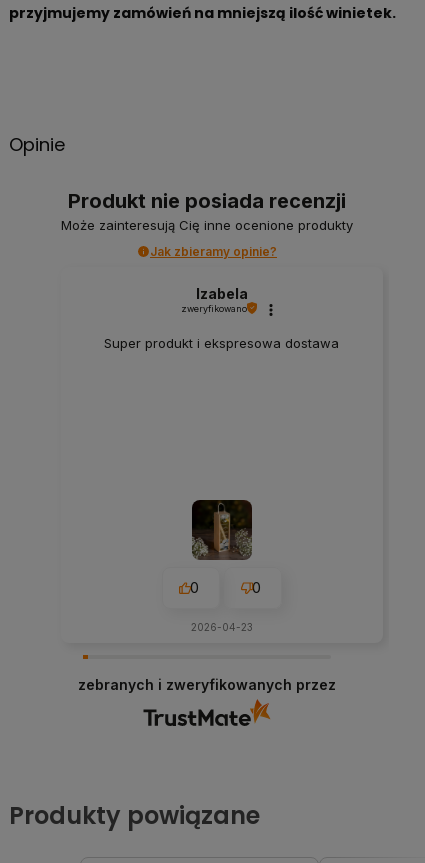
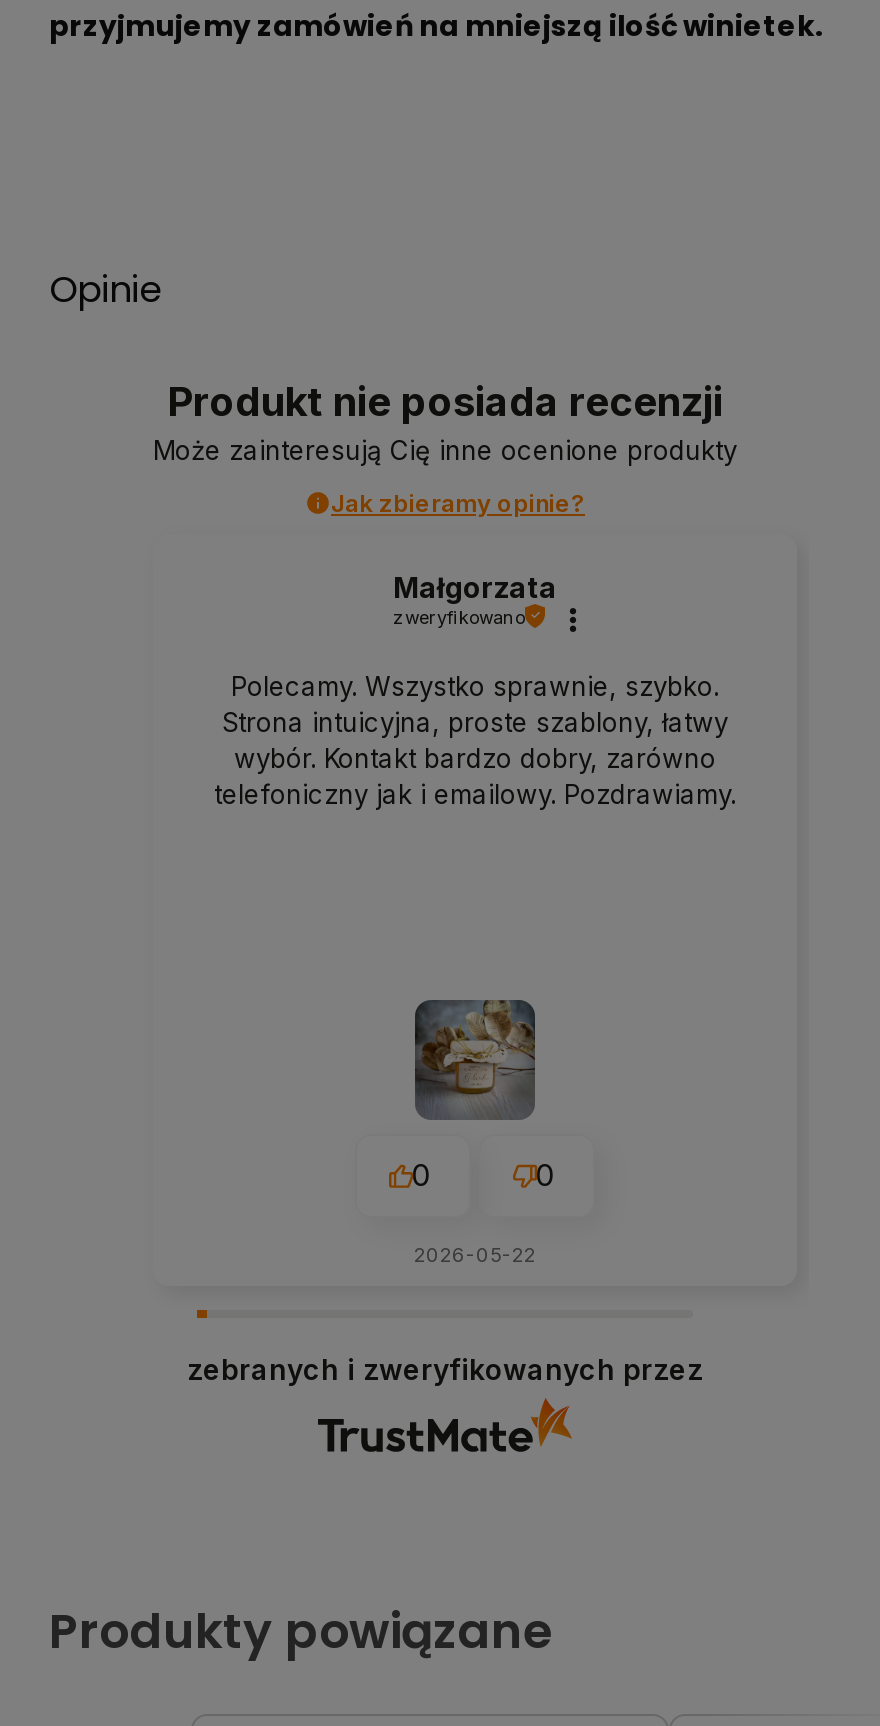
- Izabela
+ Małgorzata

- Super produkt i ekspresowa dostawa
+ Polecamy. Wszystko sprawnie, szybko.
+ Strona intuicyjna, proste szablony, łatwy
+ wybór. Kontakt bardzo dobry, zarówno
+ telefoniczny jak i emailowy. Pozdrawiamy.

- [image]
+ [image]

- 2026-04-23
+ 2026-05-22
